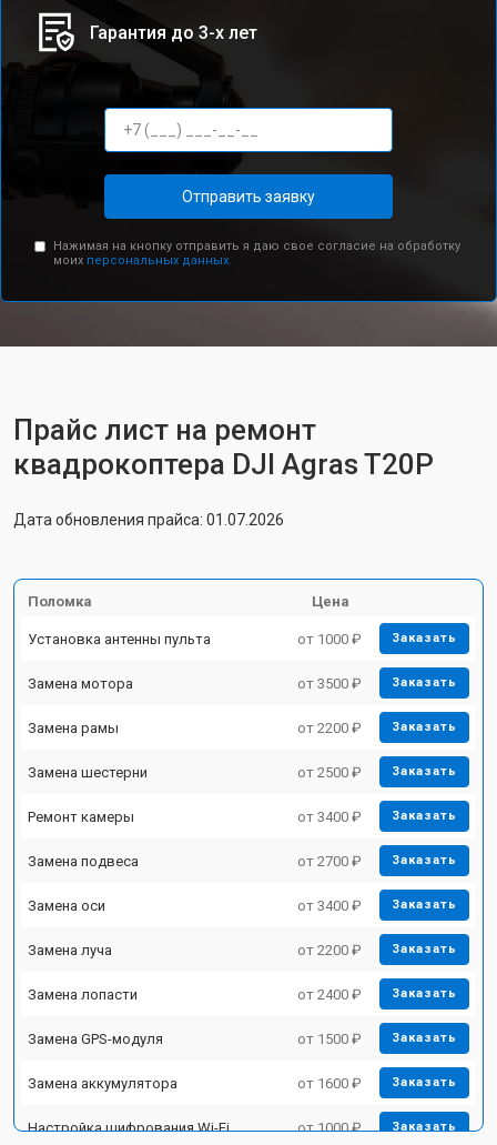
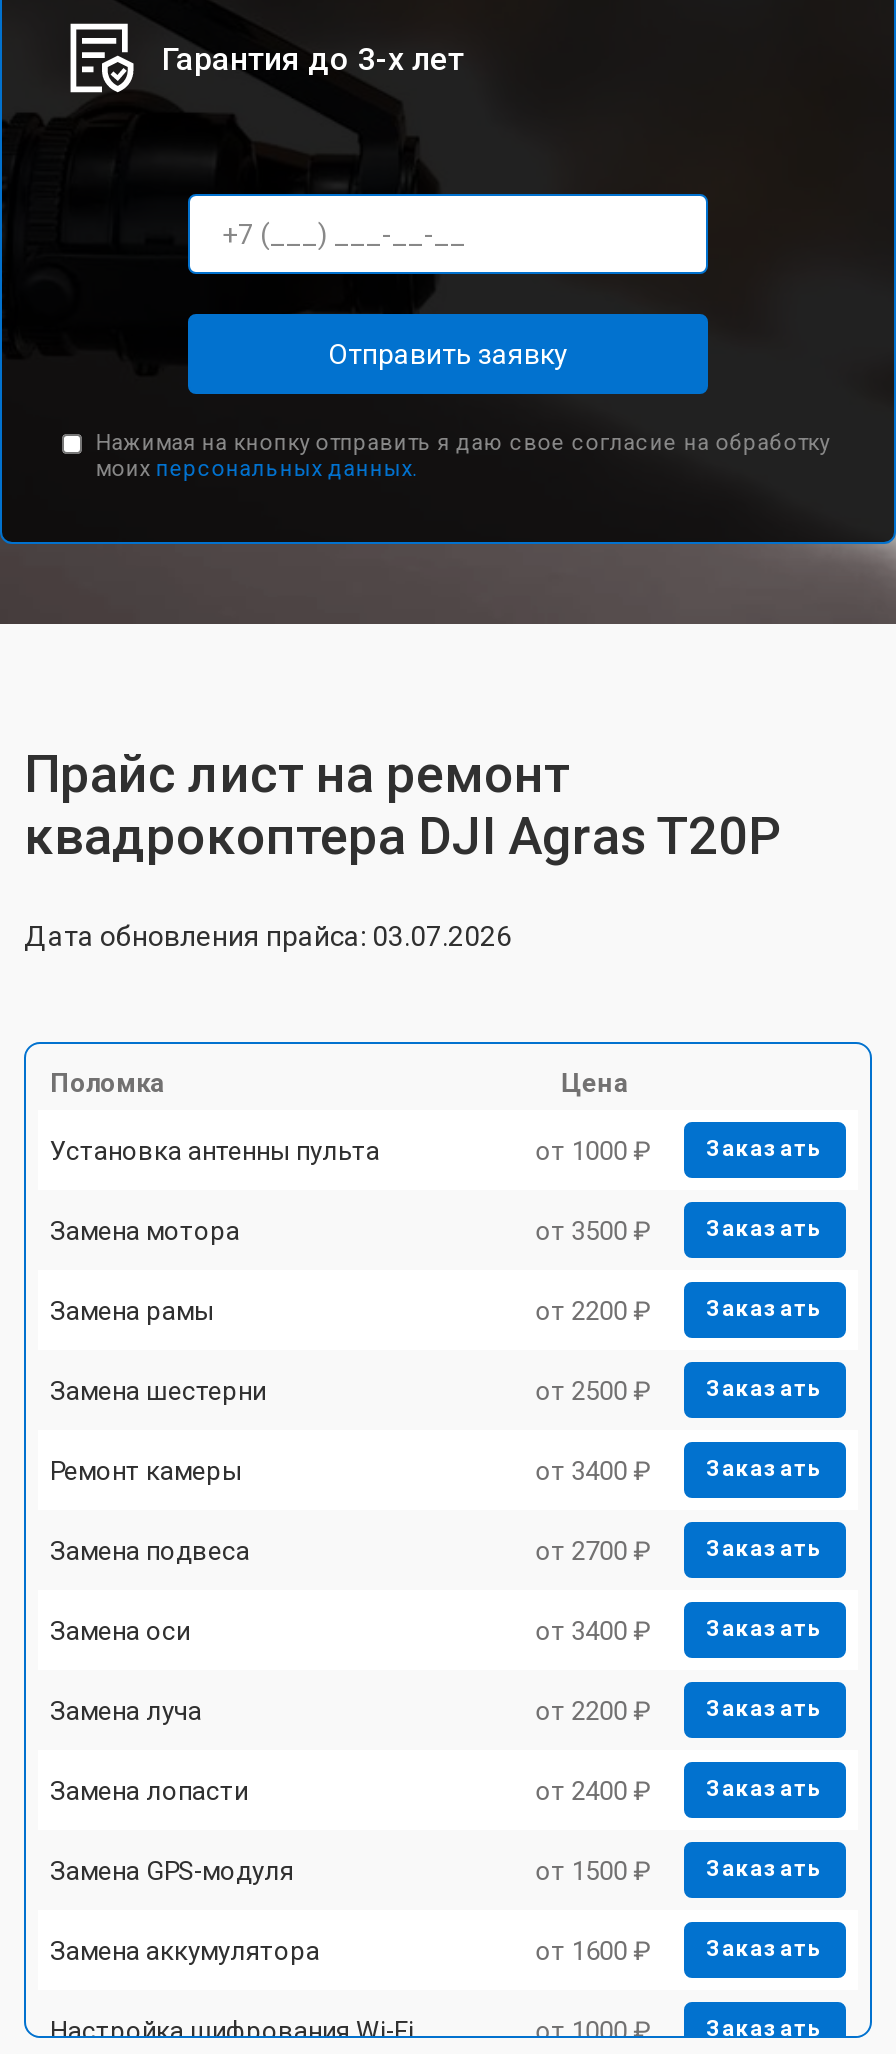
- Дата обновления прайса: 01.07.2026
+ Дата обновления прайса: 03.07.2026
